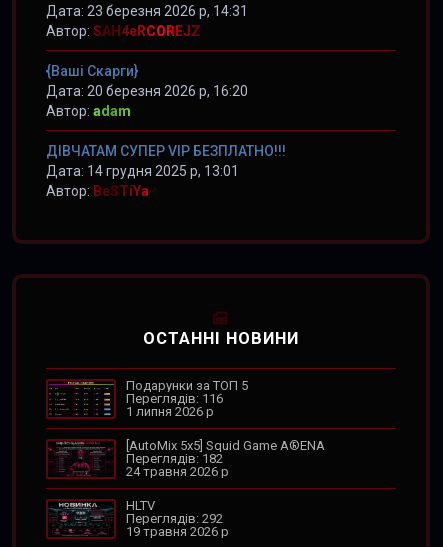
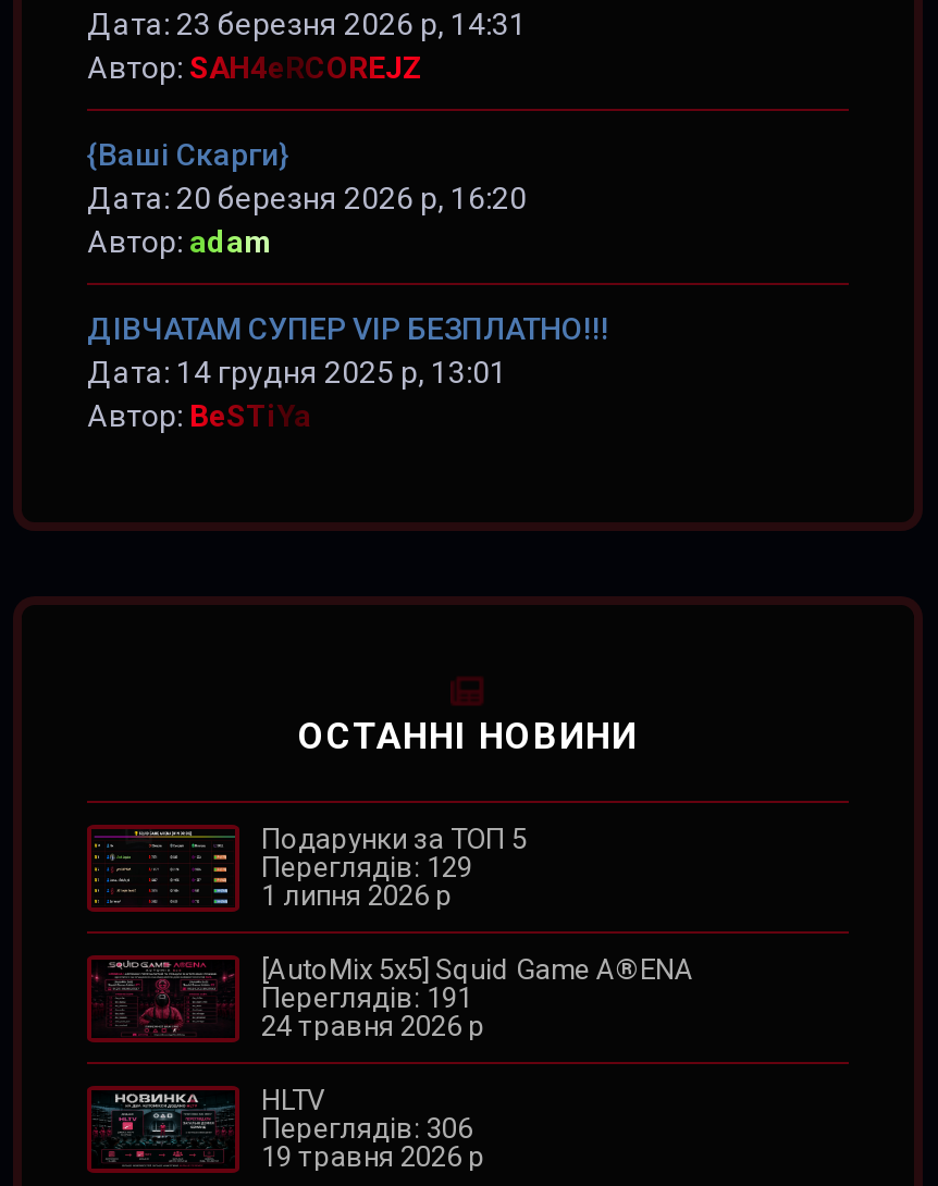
- Переглядів: 116
+ Переглядів: 129

- Переглядів: 182
+ Переглядів: 191

- Переглядів: 292
+ Переглядів: 306
